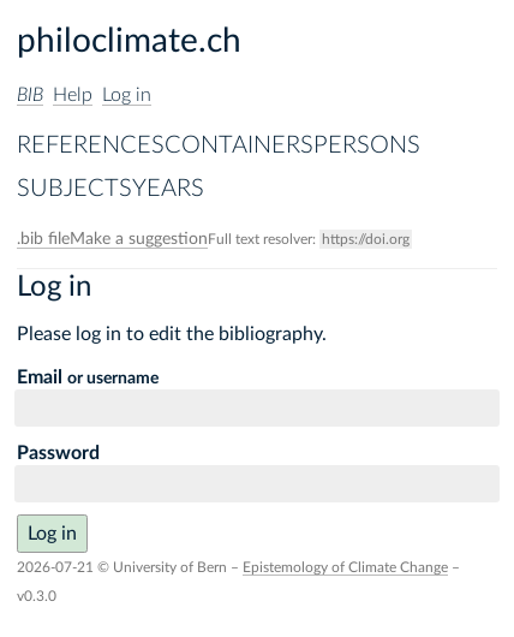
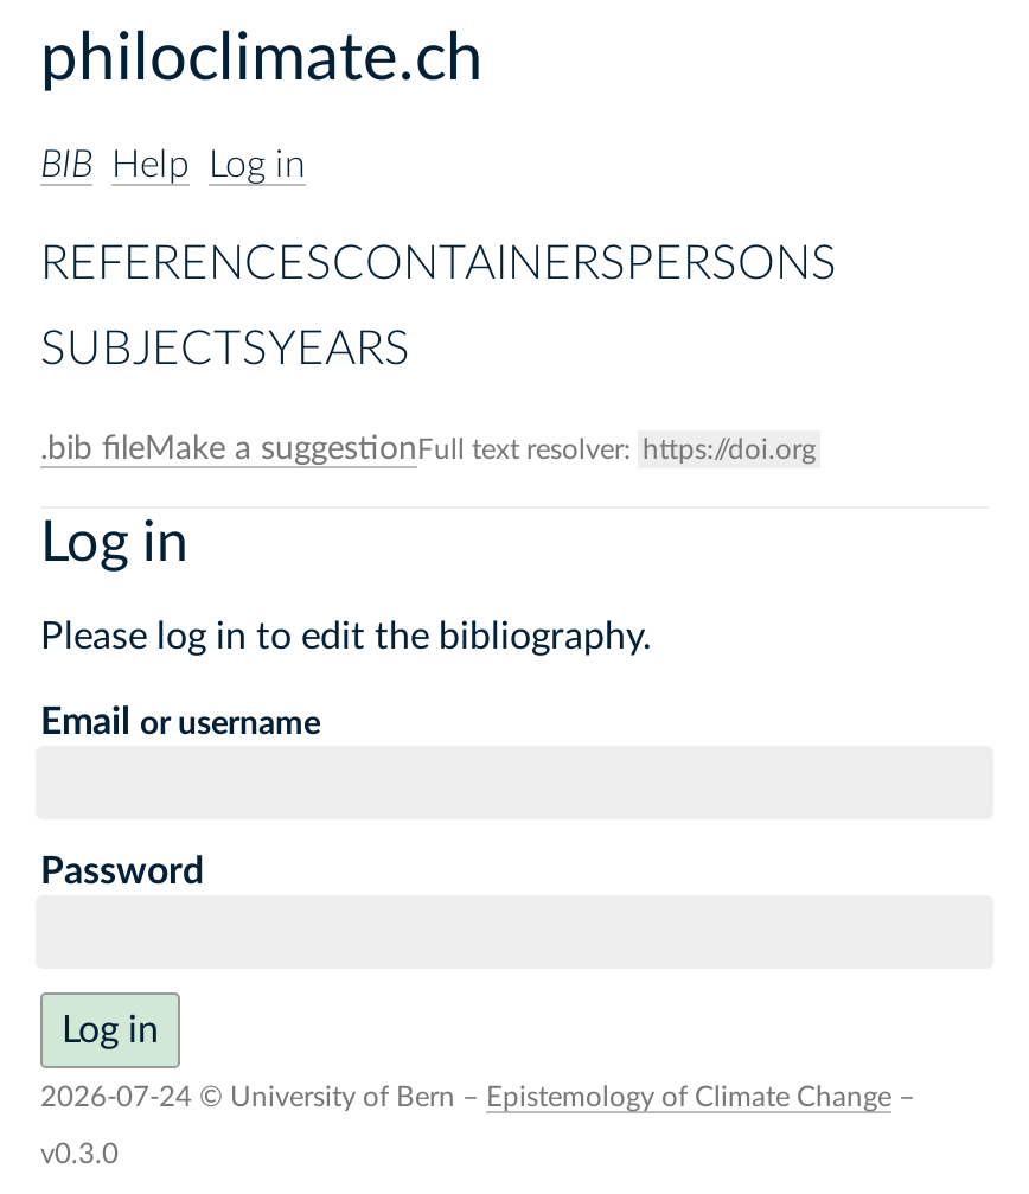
- 2026-07-21 © University of Bern – Epistemology of Climate Change –
+ 2026-07-24 © University of Bern – Epistemology of Climate Change –
